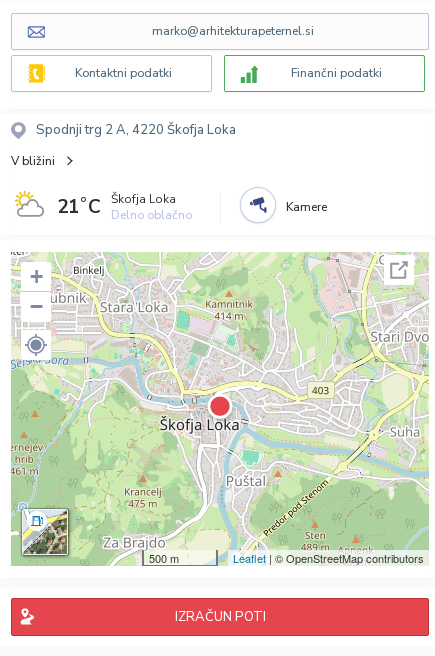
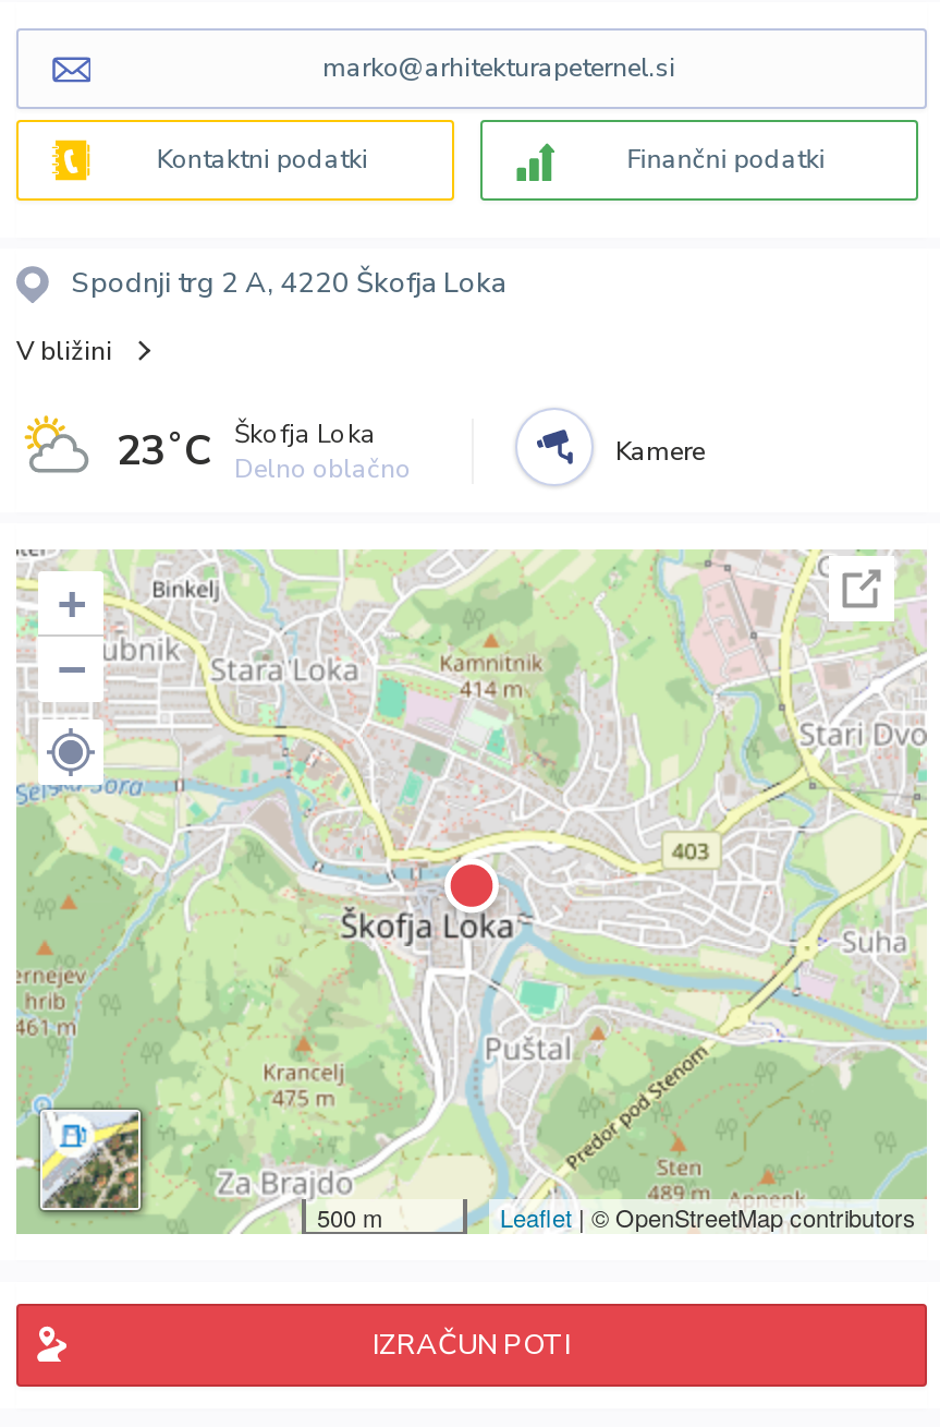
- 21˚C Škofja Loka Delno oblačno
+ 23˚C Škofja Loka Delno oblačno
